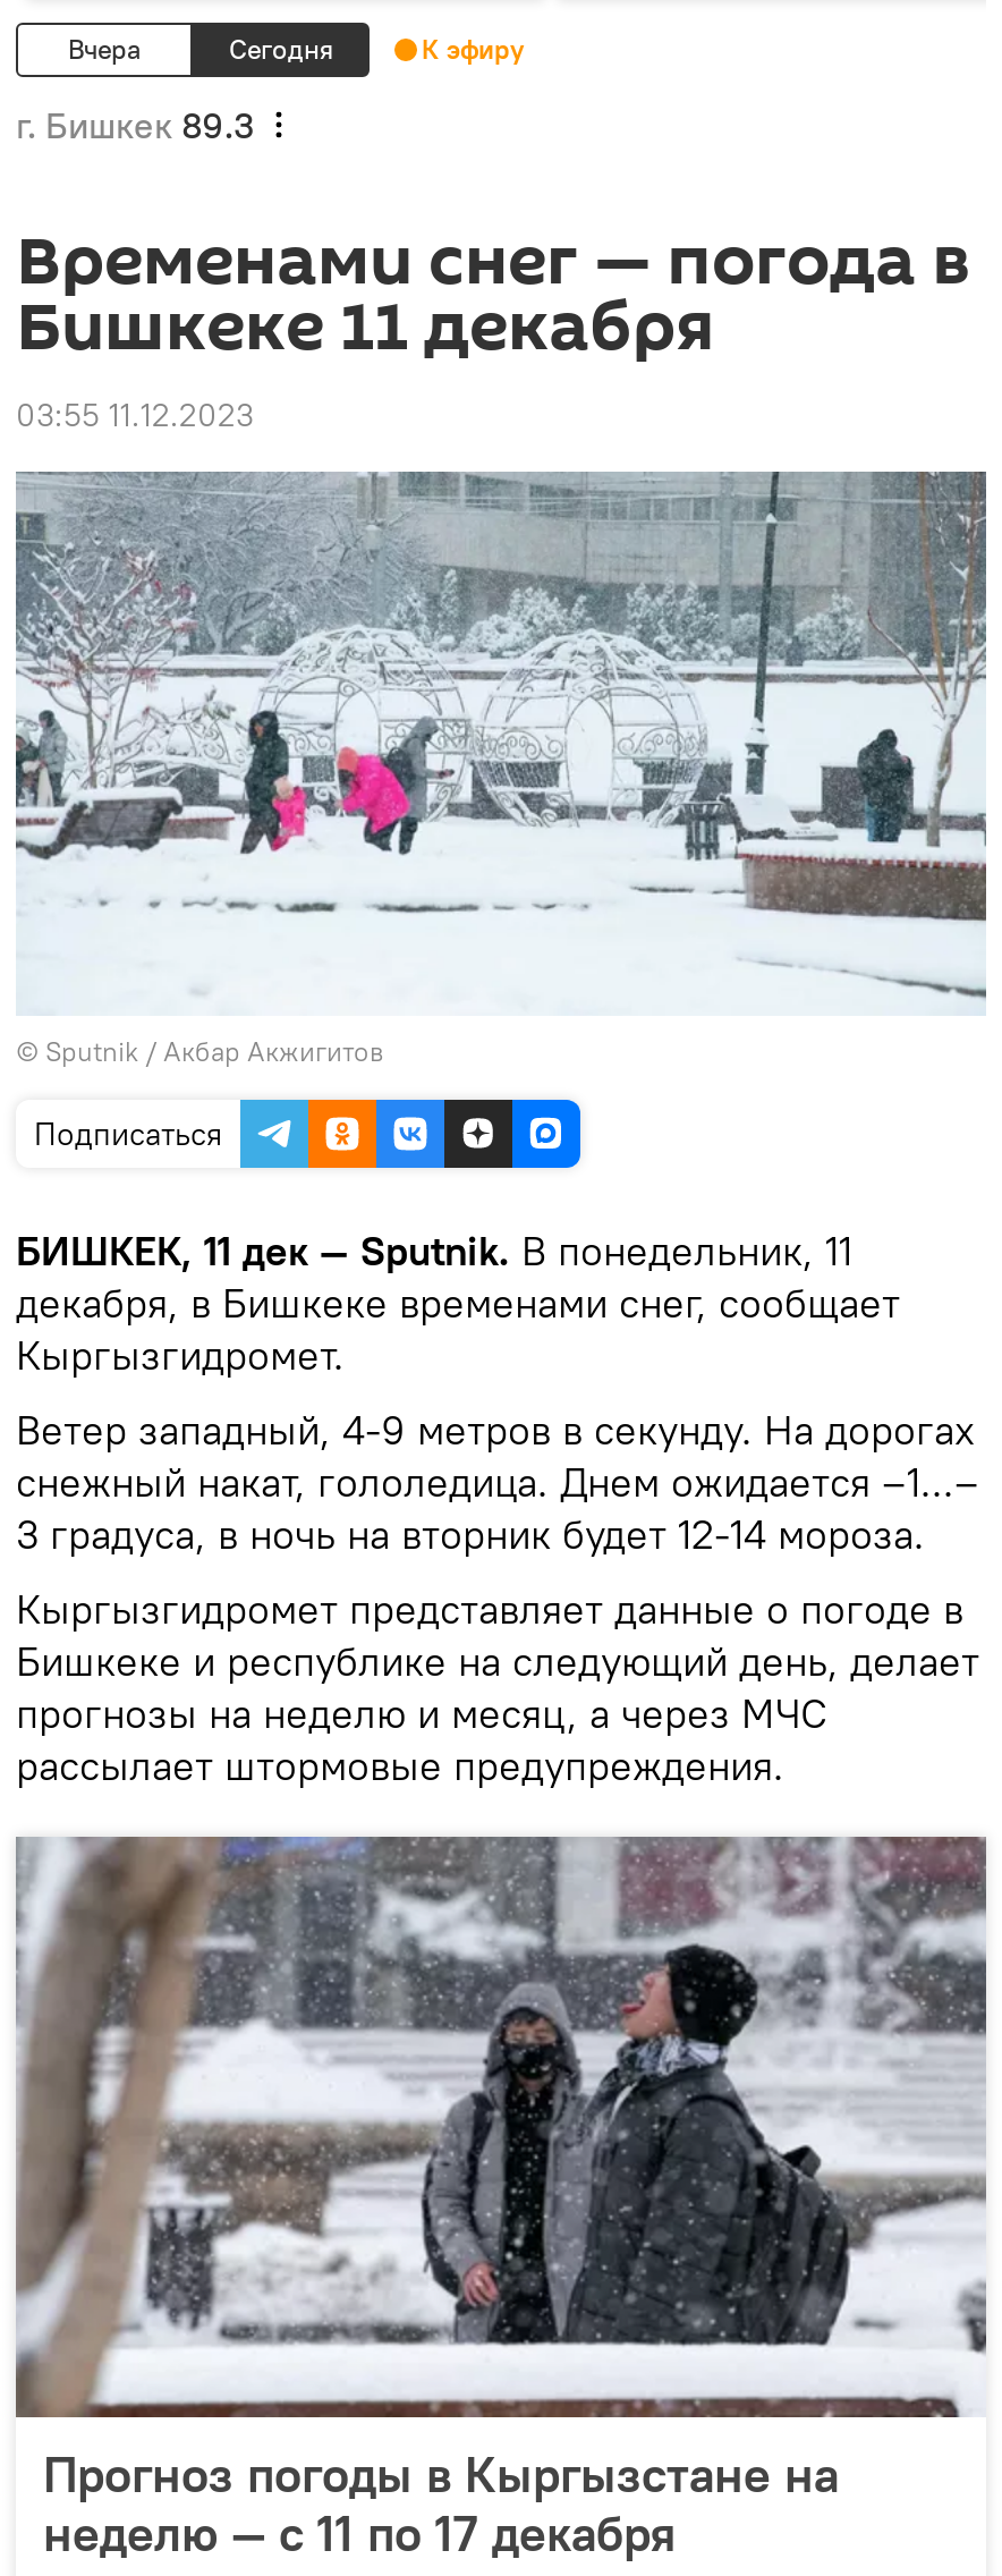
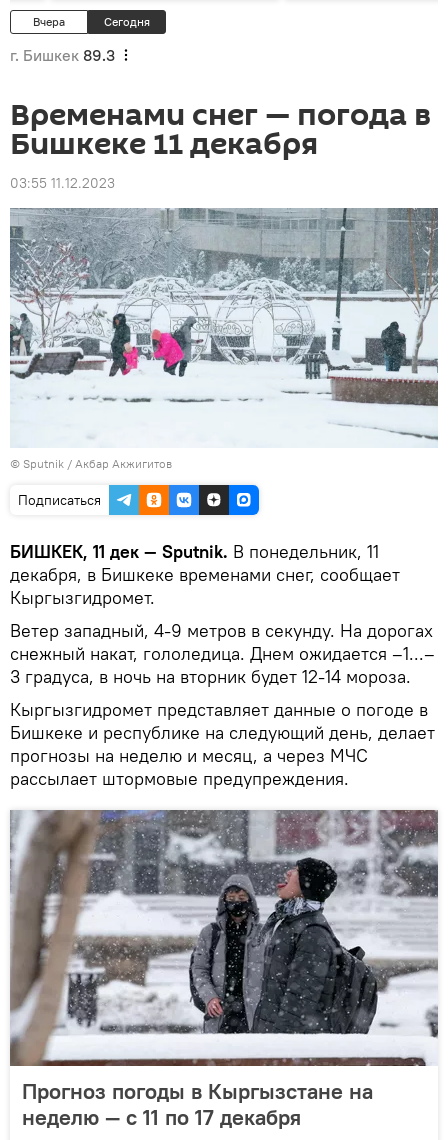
- К эфиру
